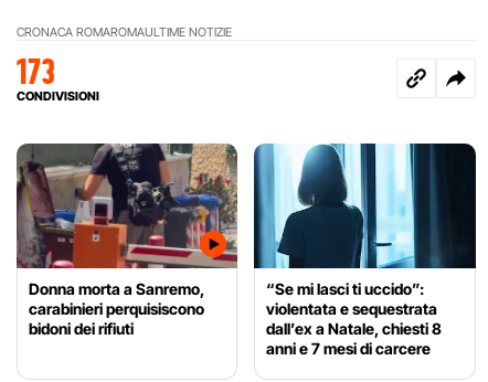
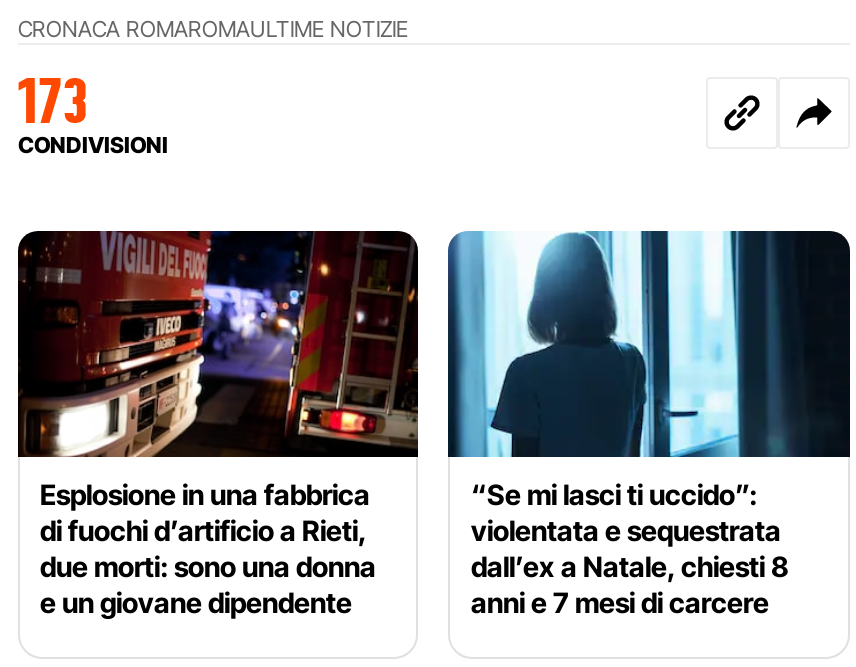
- [image]
- Donna morta a Sanremo,
- carabinieri perquisiscono
- bidoni dei rifiuti
+ [image]
+ Esplosione in una fabbrica
+ di fuochi d’artificio a Rieti,
+ due morti: sono una donna
+ e un giovane dipendente
